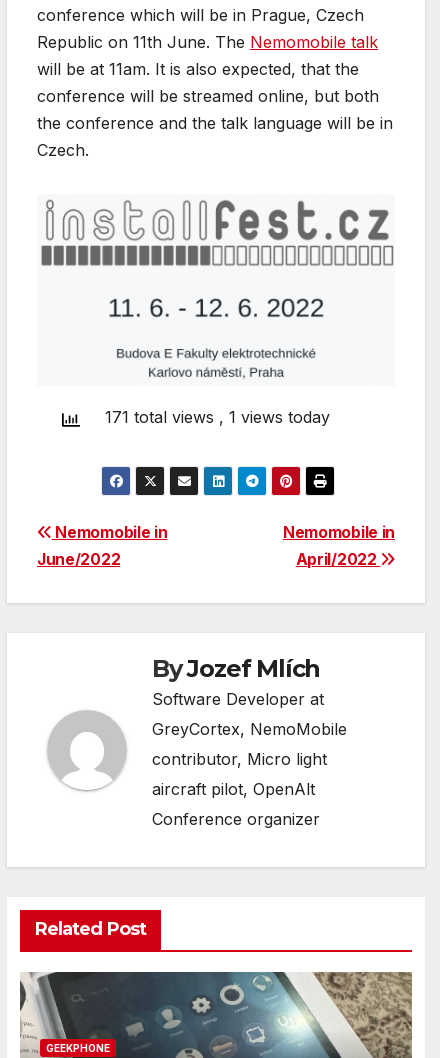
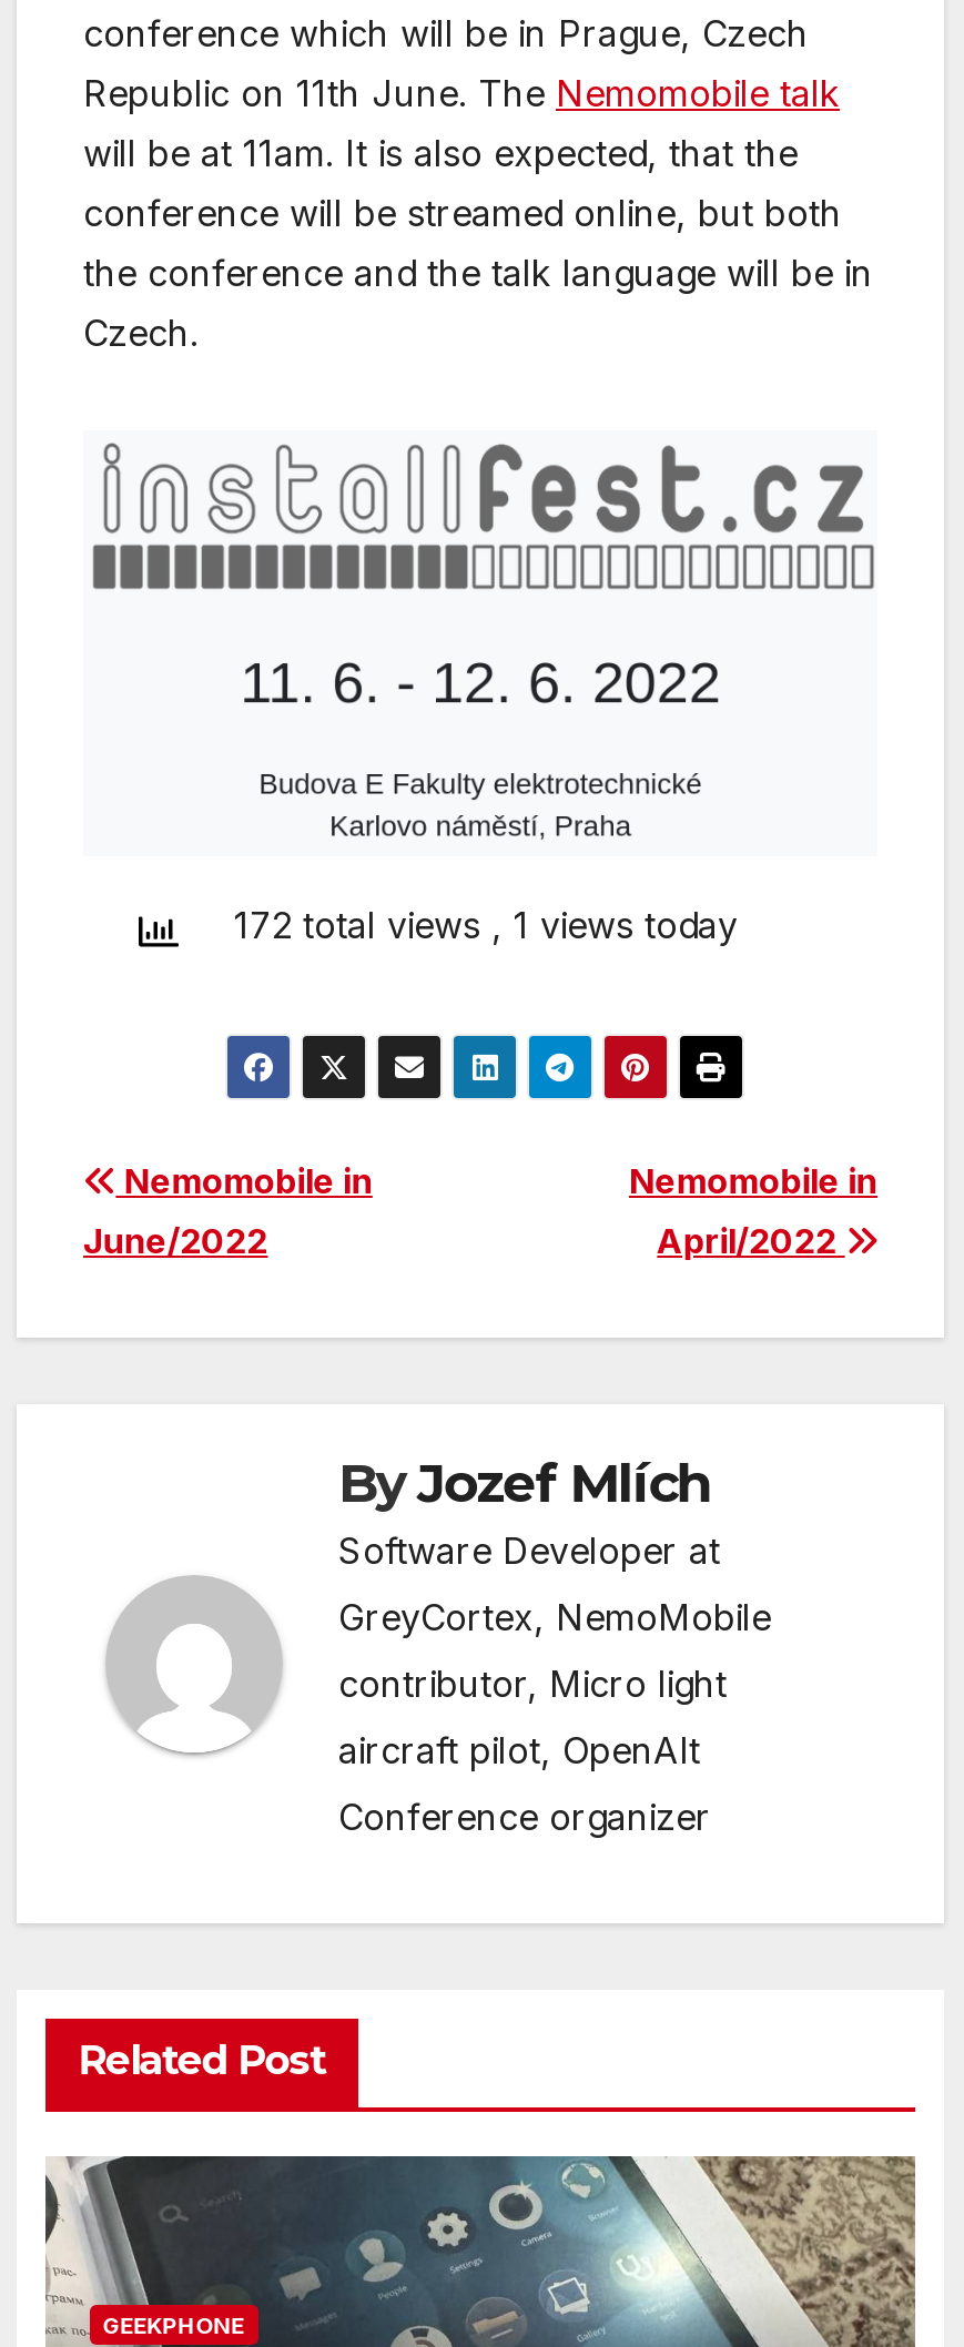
- 171 total views, 1 views today
+ 172 total views, 1 views today
